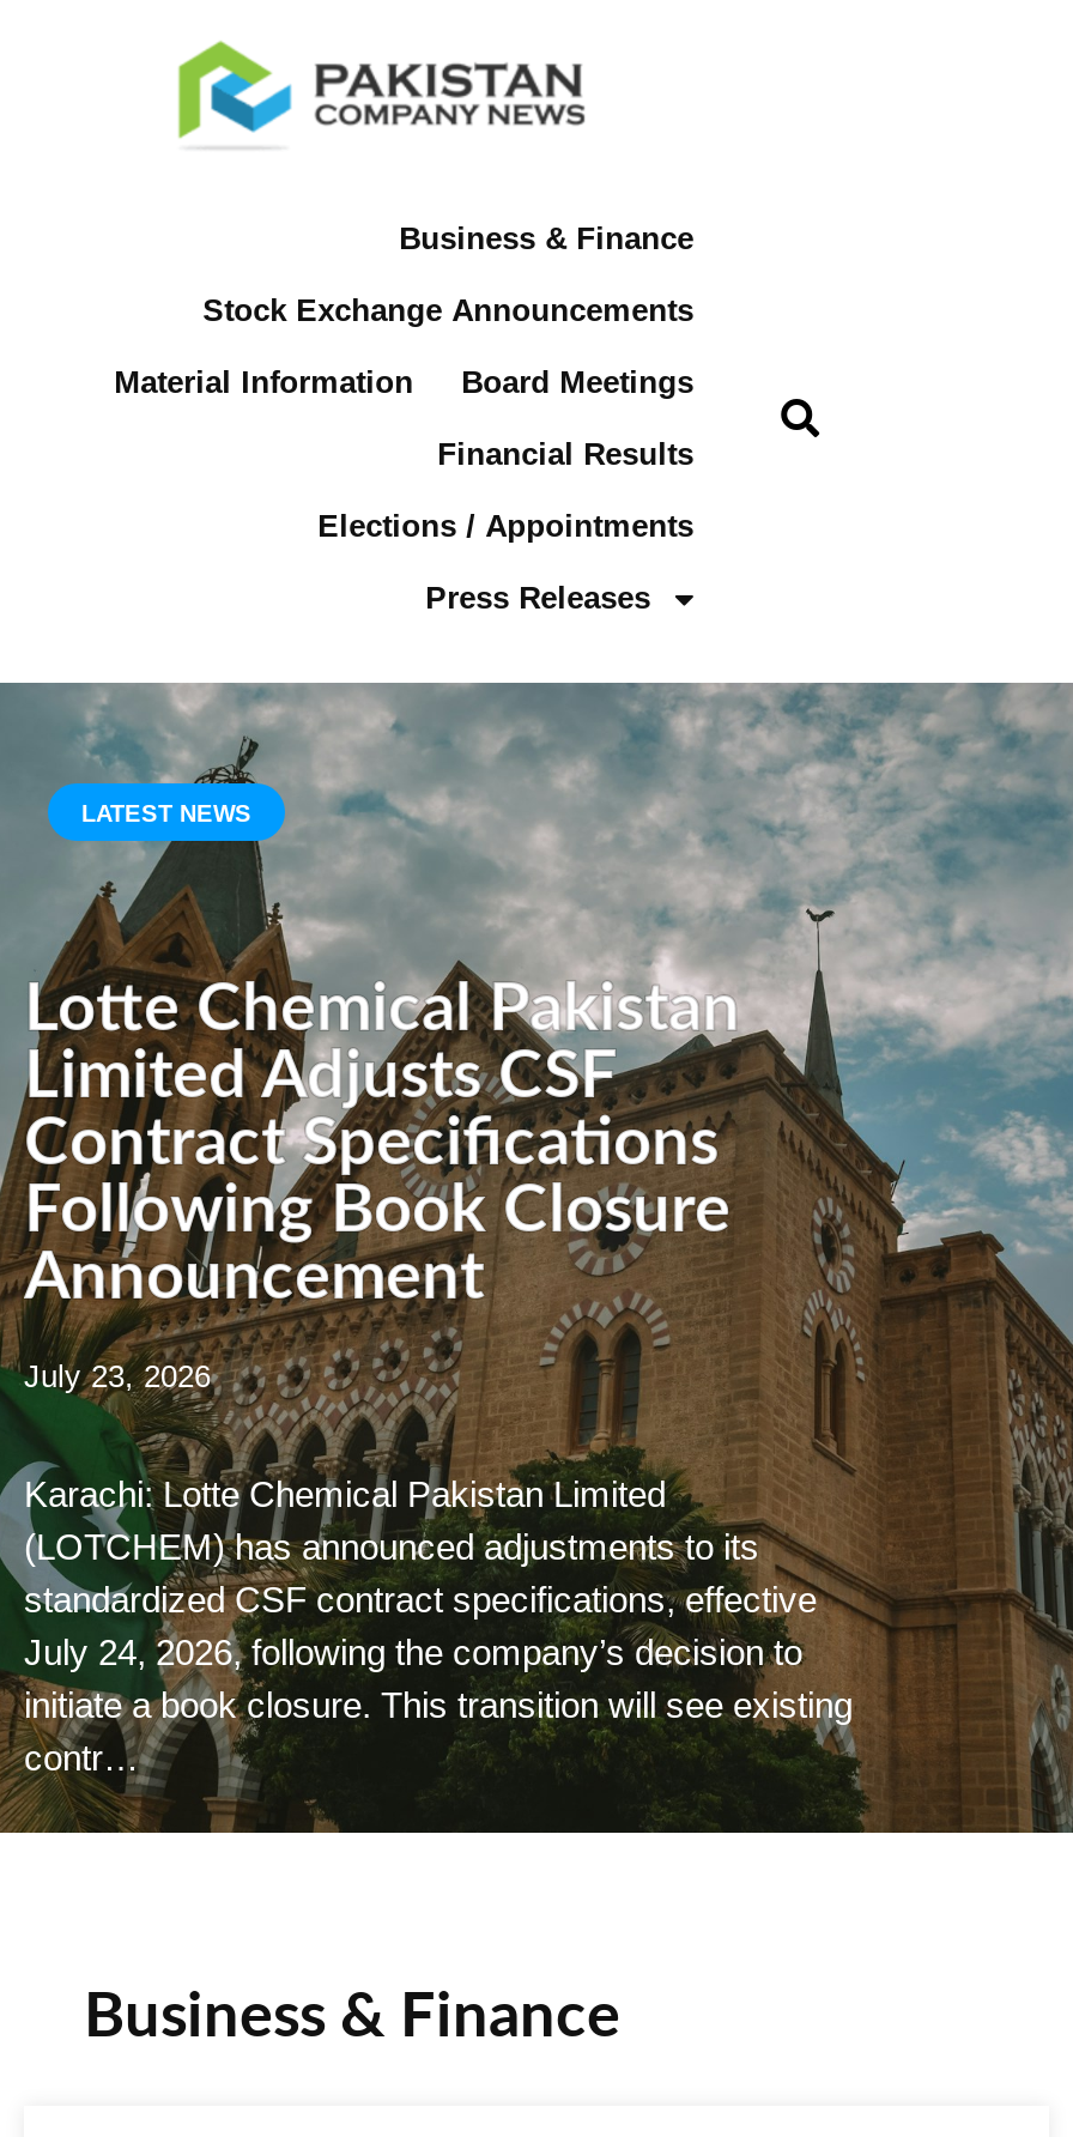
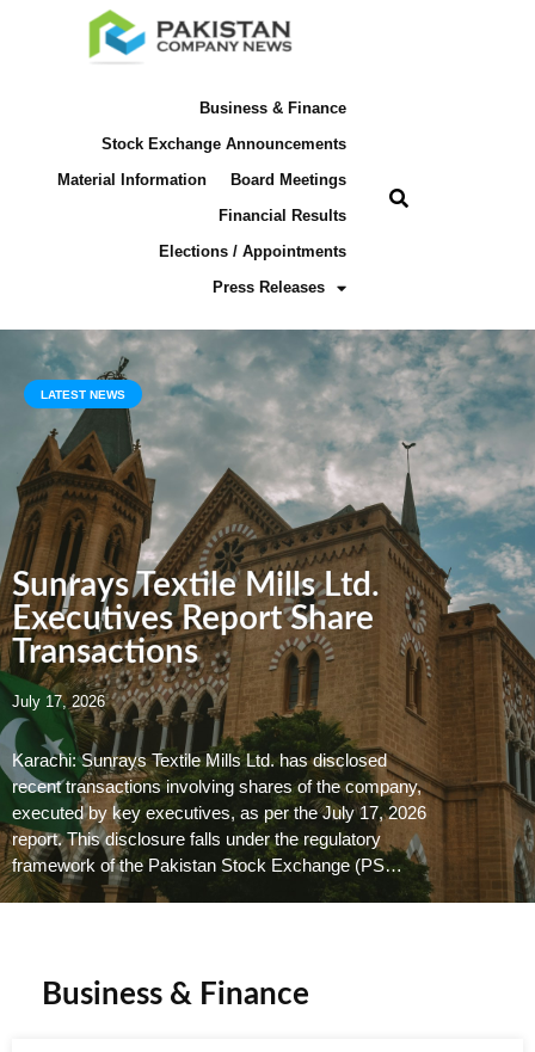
- Lotte Chemical Pakistan
- Limited Adjusts CSF
- Contract Specifications
- Following Book Closure
- Announcement
+ Sunrays Textile Mills Ltd.
+ Executives Report Share
+ Transactions

- July 23, 2026
+ July 17, 2026

- Karachi: Lotte Chemical Pakistan Limited
- (LOTCHEM) has announced adjustments to its
- standardized CSF contract specifications, effective
- July 24, 2026, following the company’s decision to
- initiate a book closure. This transition will see existing
- contr…
+ Karachi: Sunrays Textile Mills Ltd. has disclosed
+ recent transactions involving shares of the company,
+ executed by key executives, as per the July 17, 2026
+ report. This disclosure falls under the regulatory
+ framework of the Pakistan Stock Exchange (PS…
